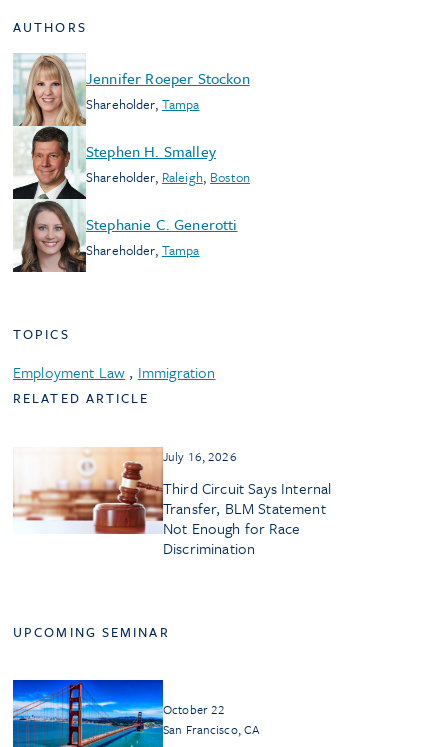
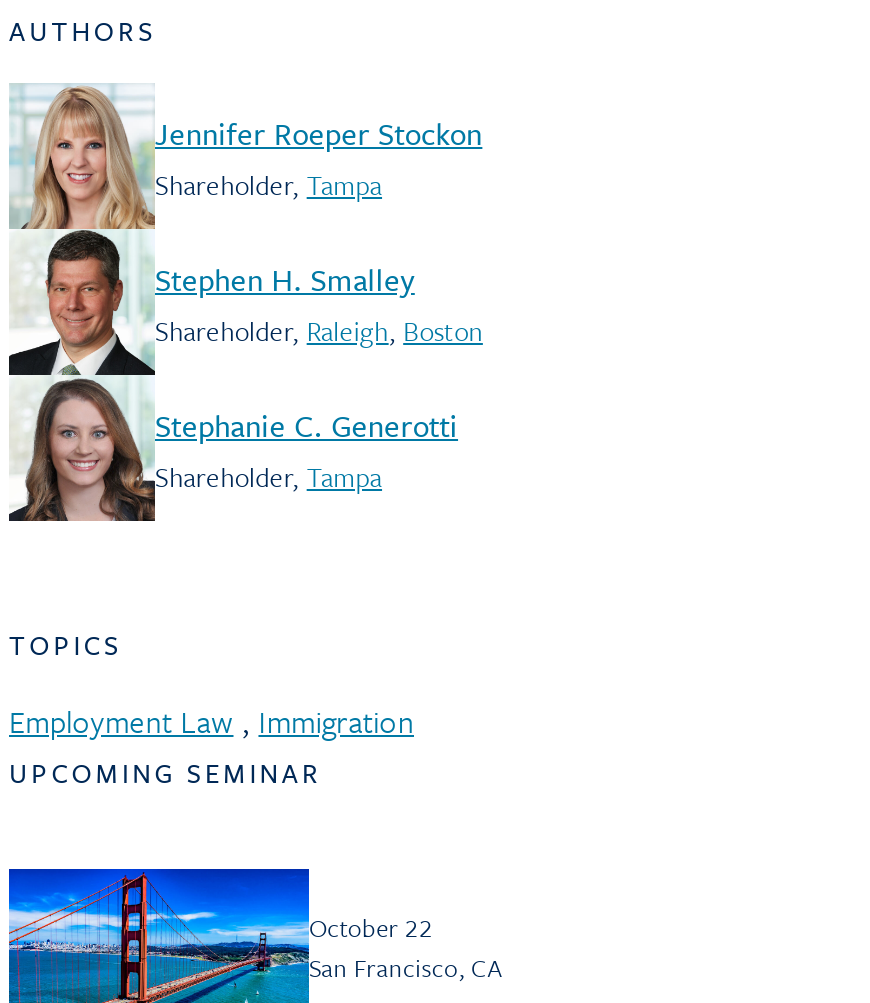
- [image]
- RELATED ARTICLE
- July 16, 2026
- Third Circuit Says Internal
- Transfer, BLM Statement
- Not Enough for Race
- Discrimination
